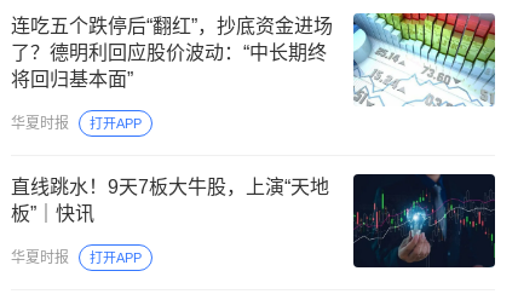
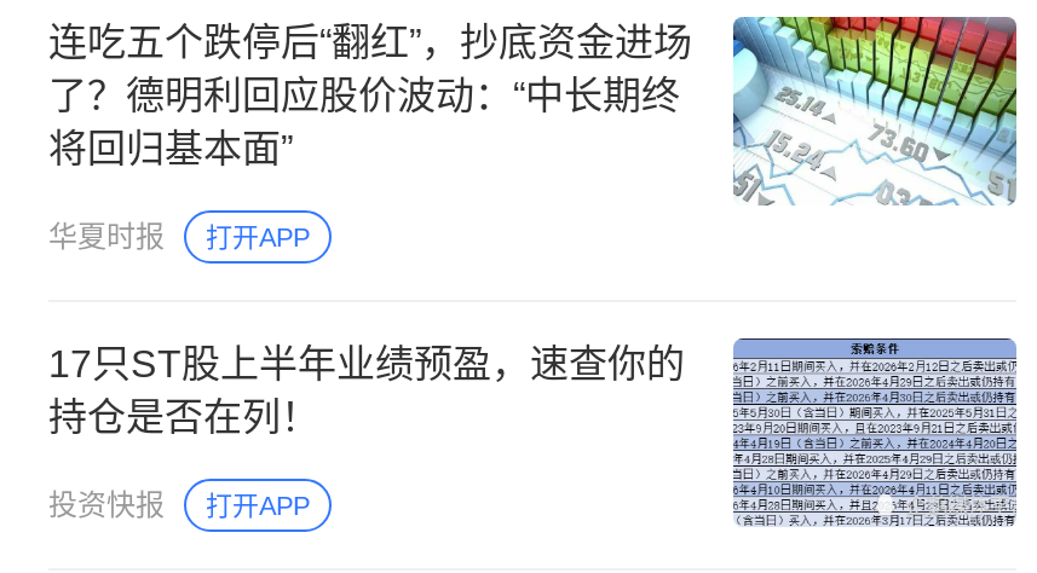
- [image]
- 直线跳水！9天7板大牛股，上演“天地
- 板”｜快讯
+ [image]
+ 17只ST股上半年业绩预盈，速查你的
+ 持仓是否在列！

- 华夏时报
+ 投资快报
